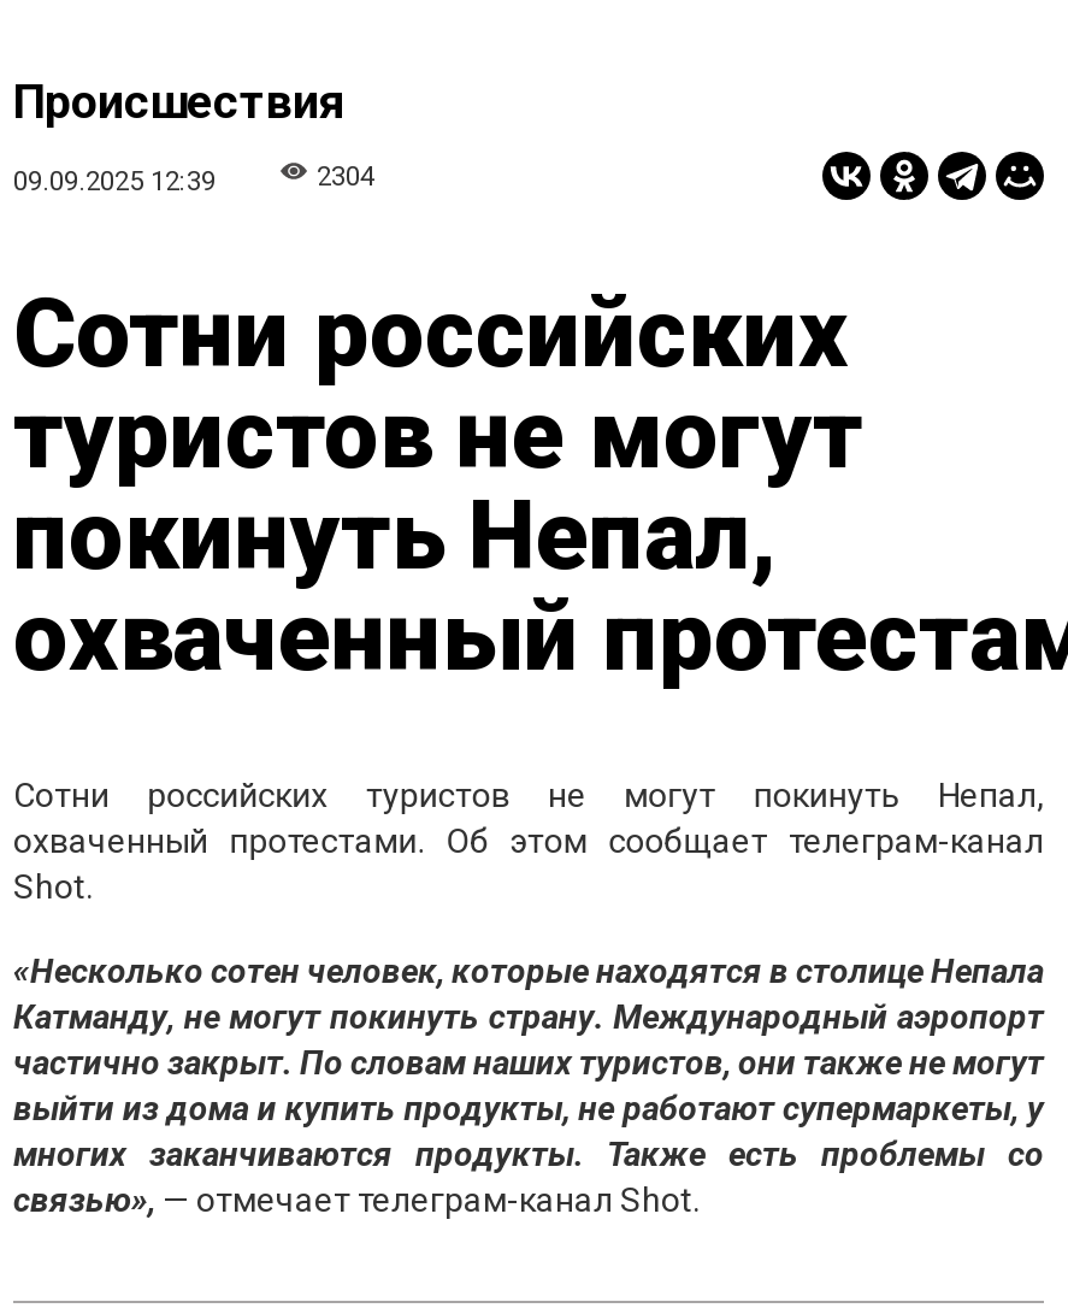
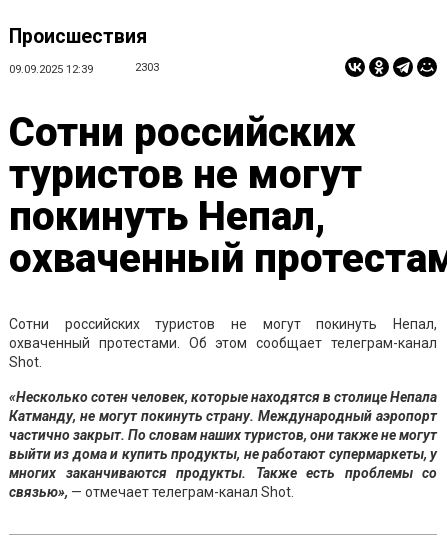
- 2304
+ 2303
